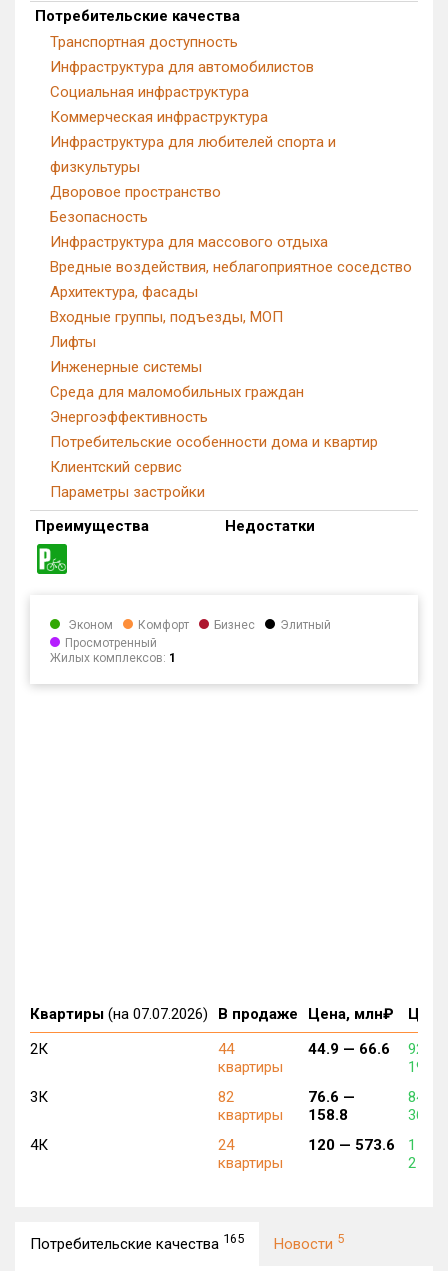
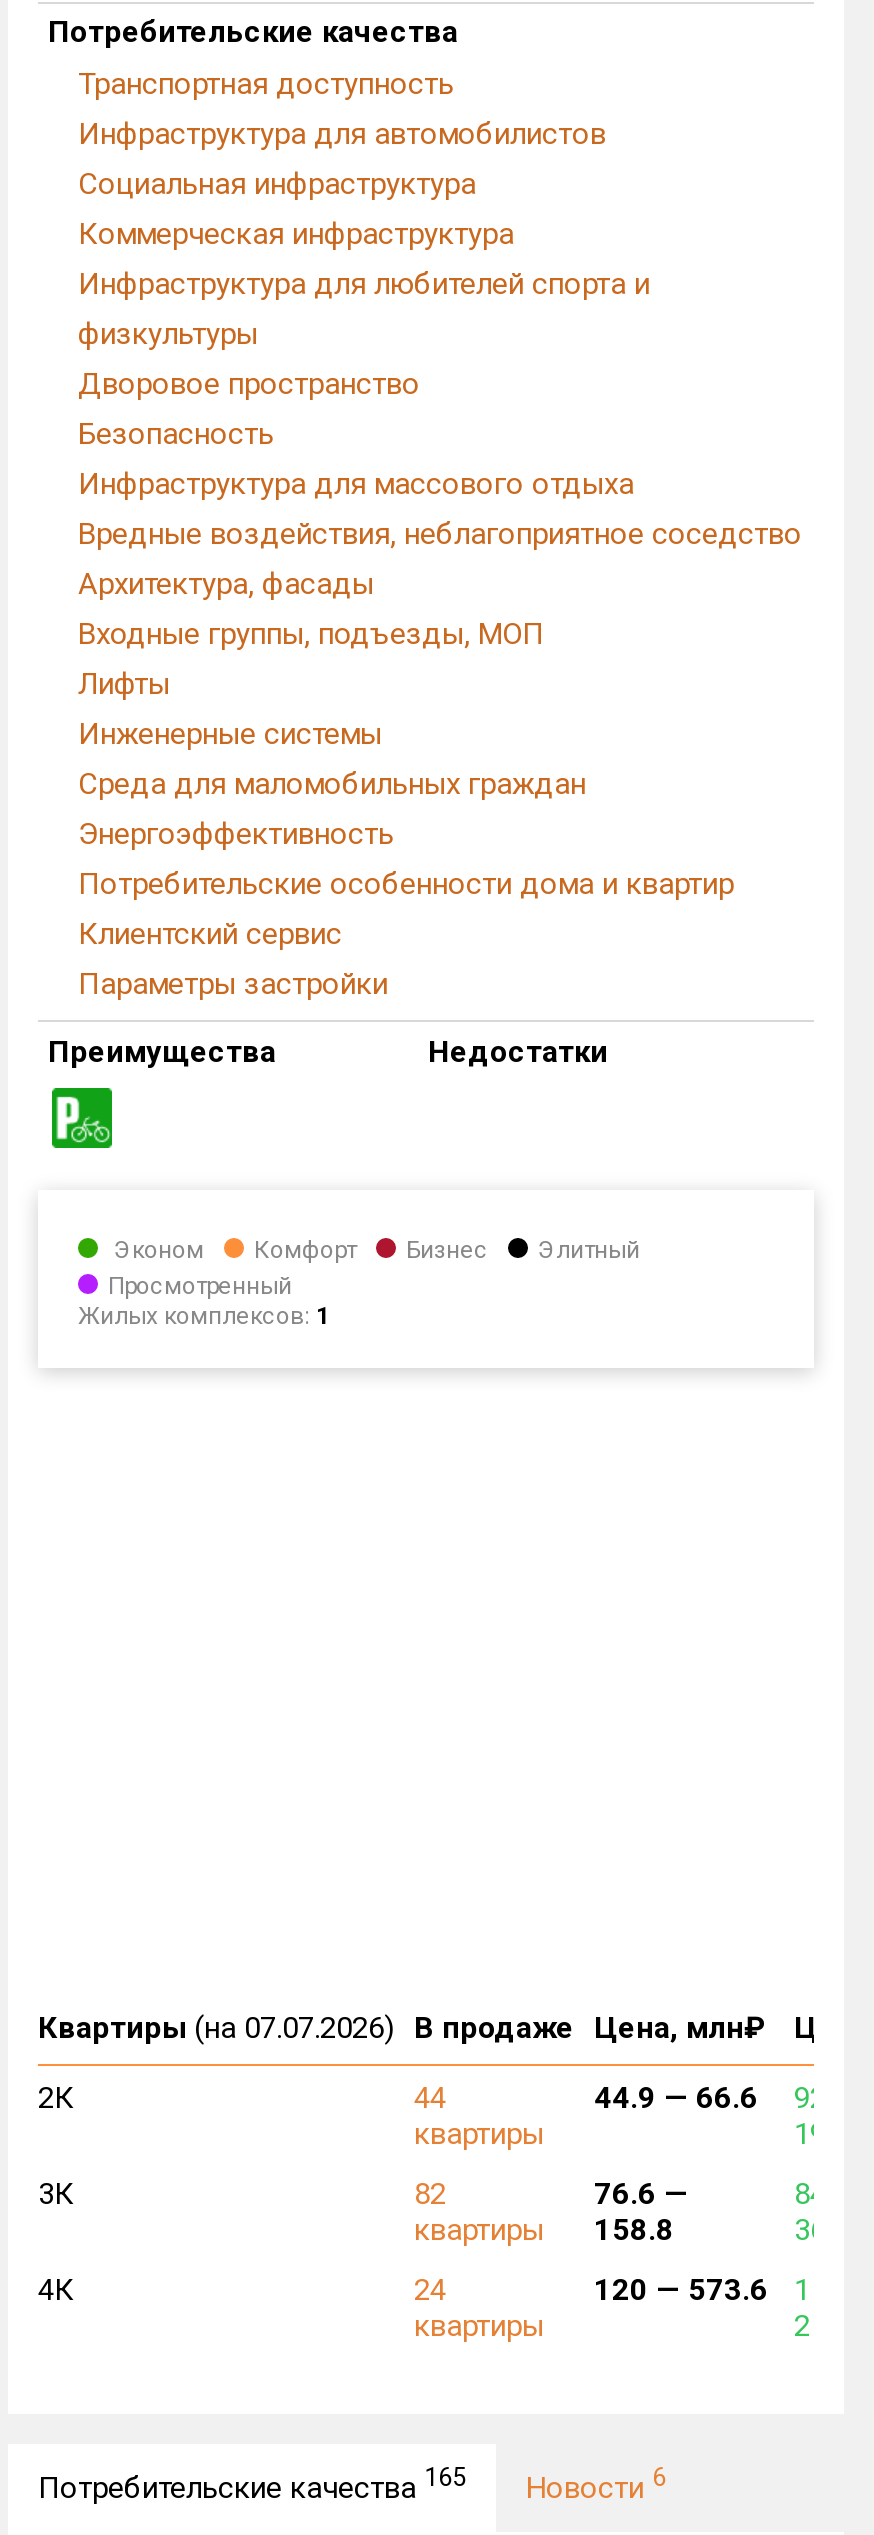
- Потребительские качества 165 Новости 5
+ Потребительские качества 165 Новости 6
